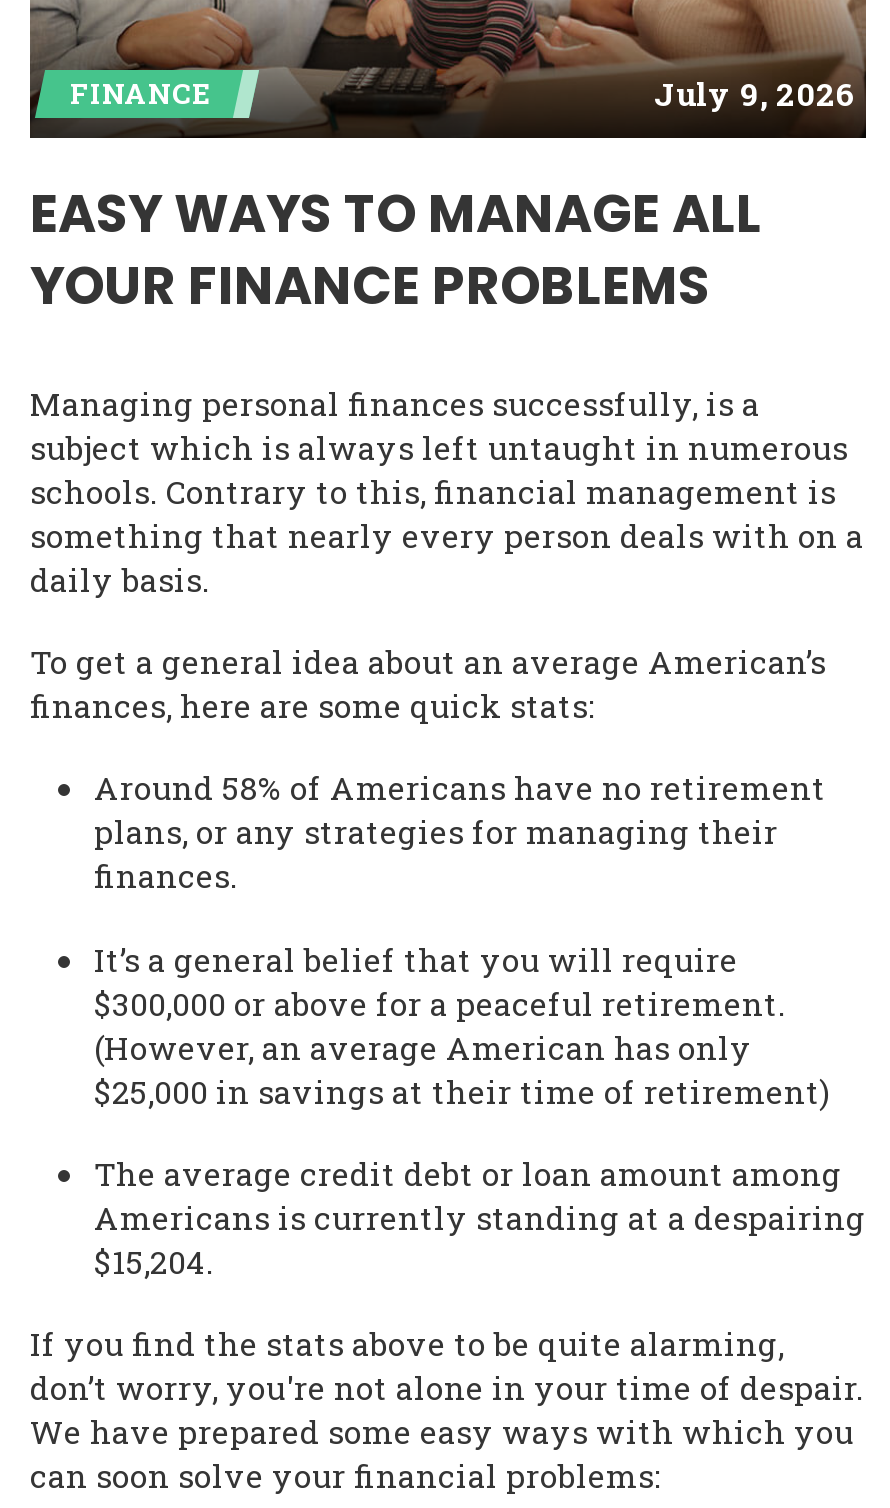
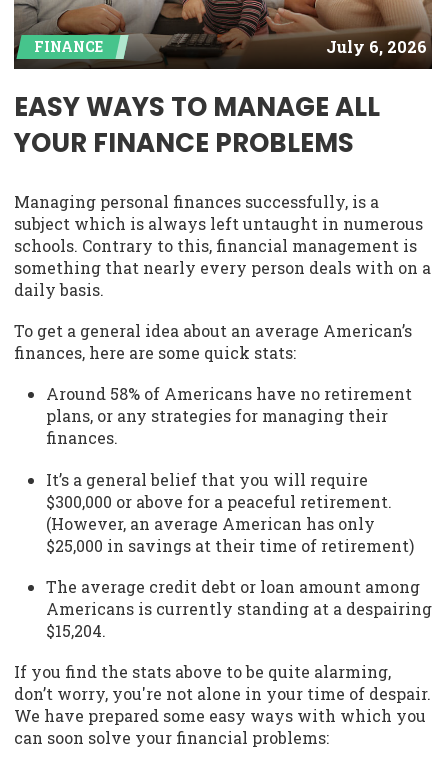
- July 9, 2026
+ July 6, 2026
